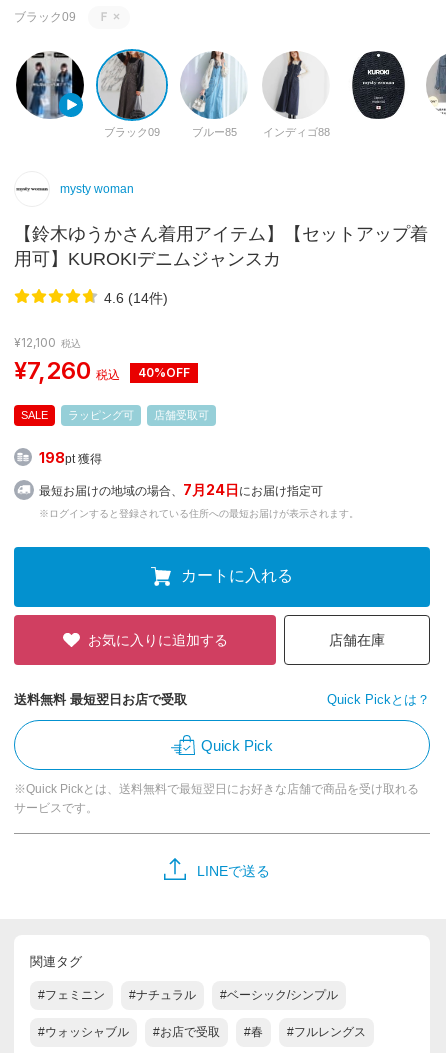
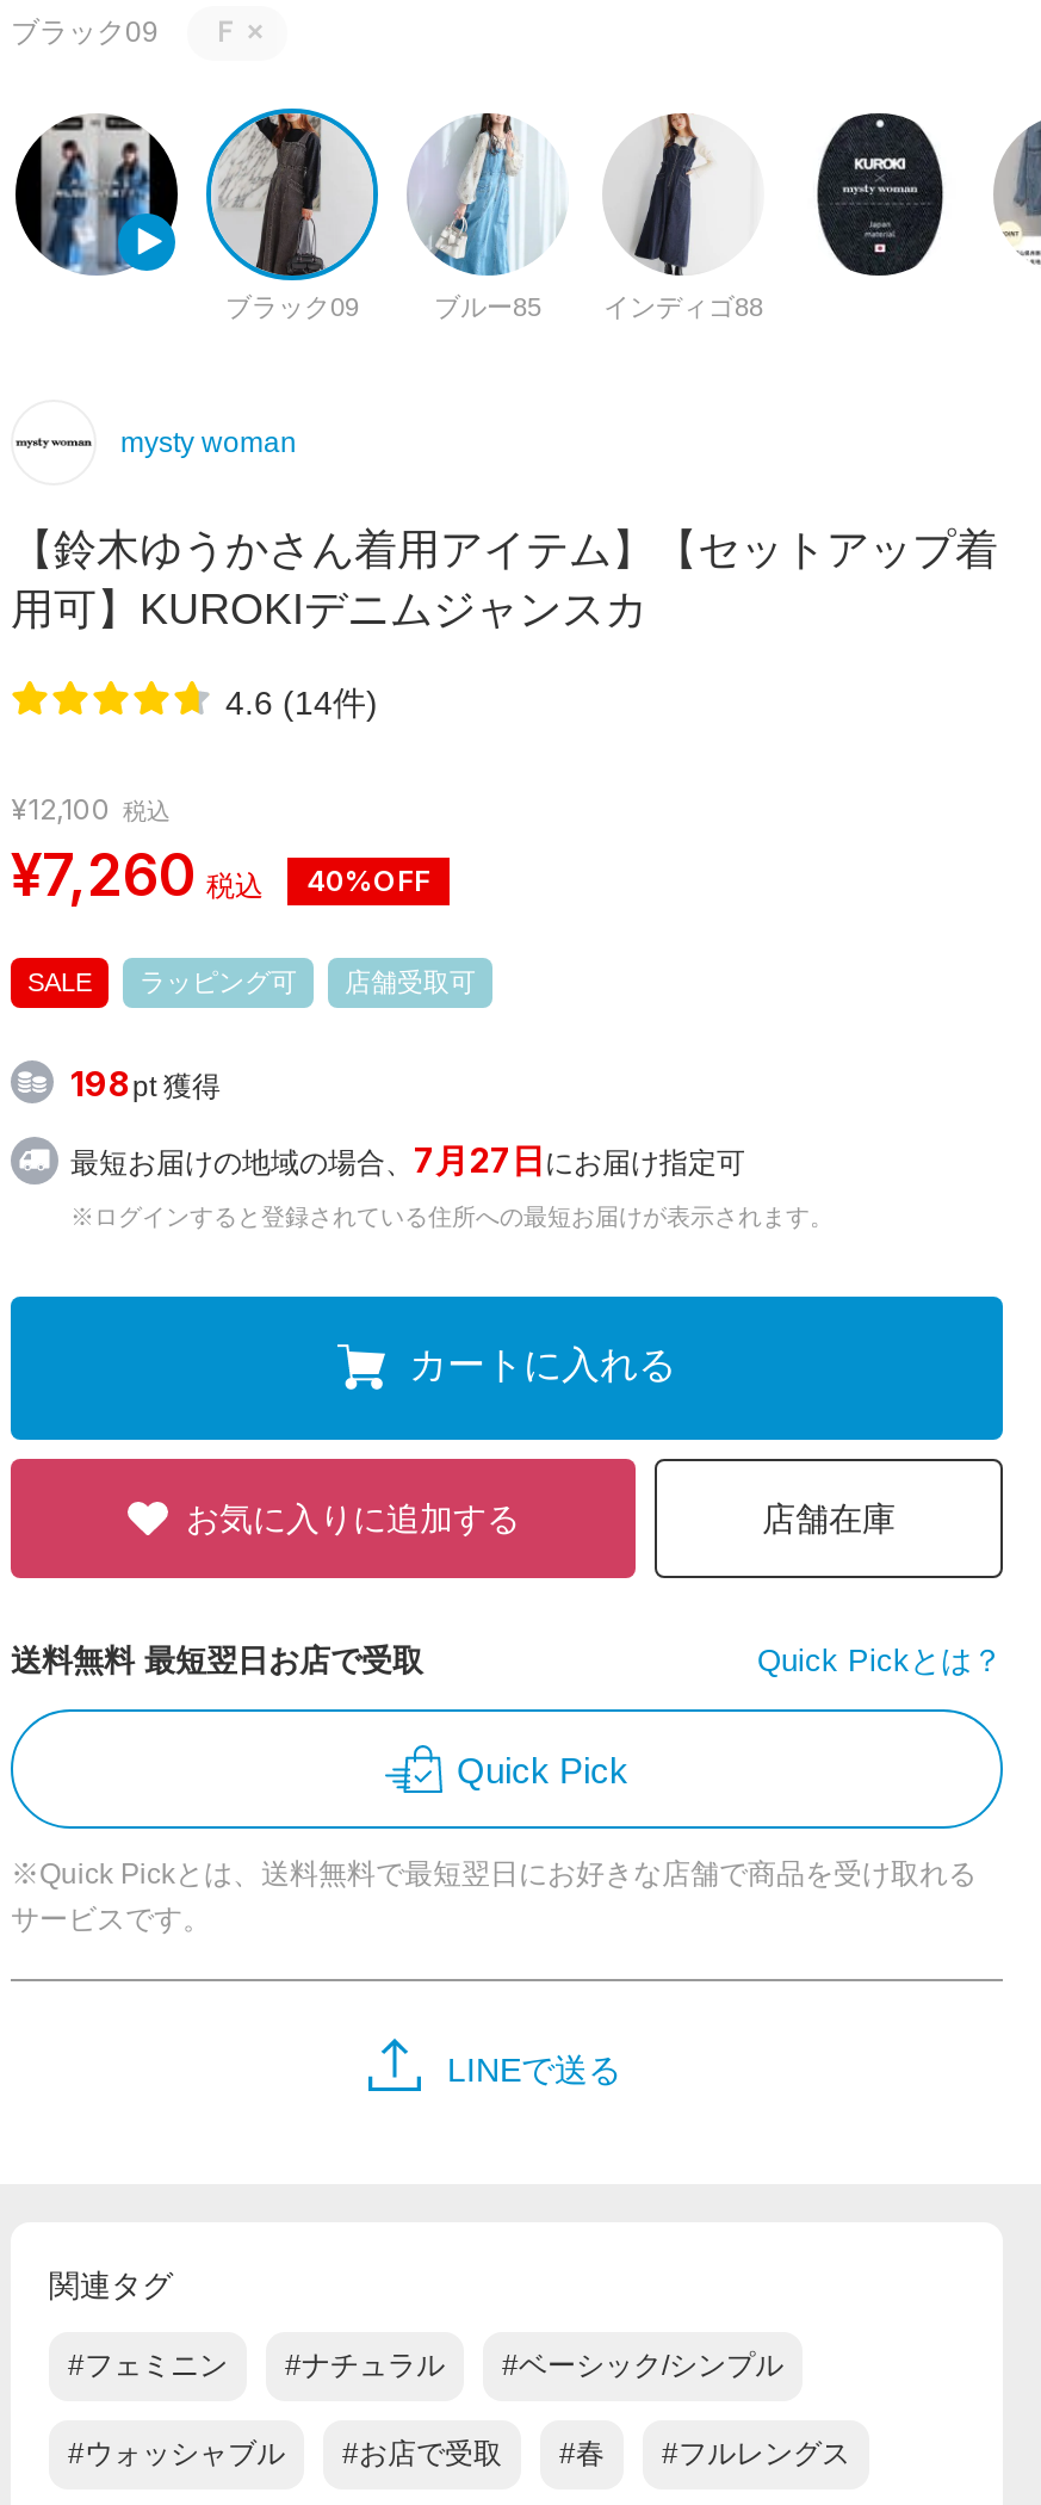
- 最短お届けの地域の場合、7月24日にお届け指定可
+ 最短お届けの地域の場合、7月27日にお届け指定可
